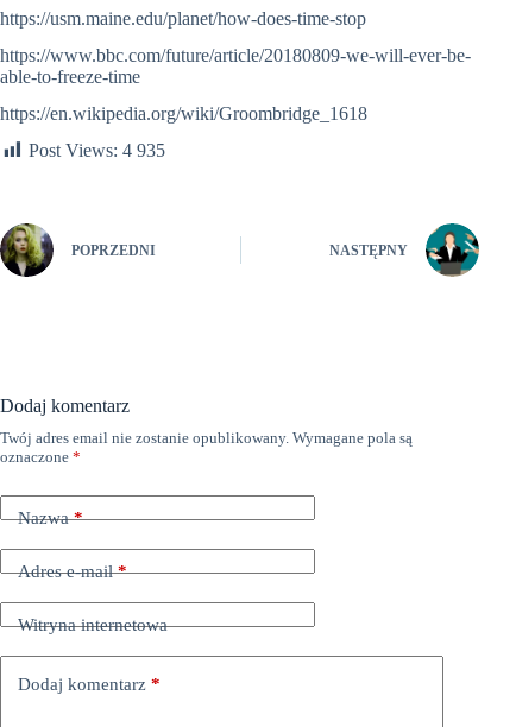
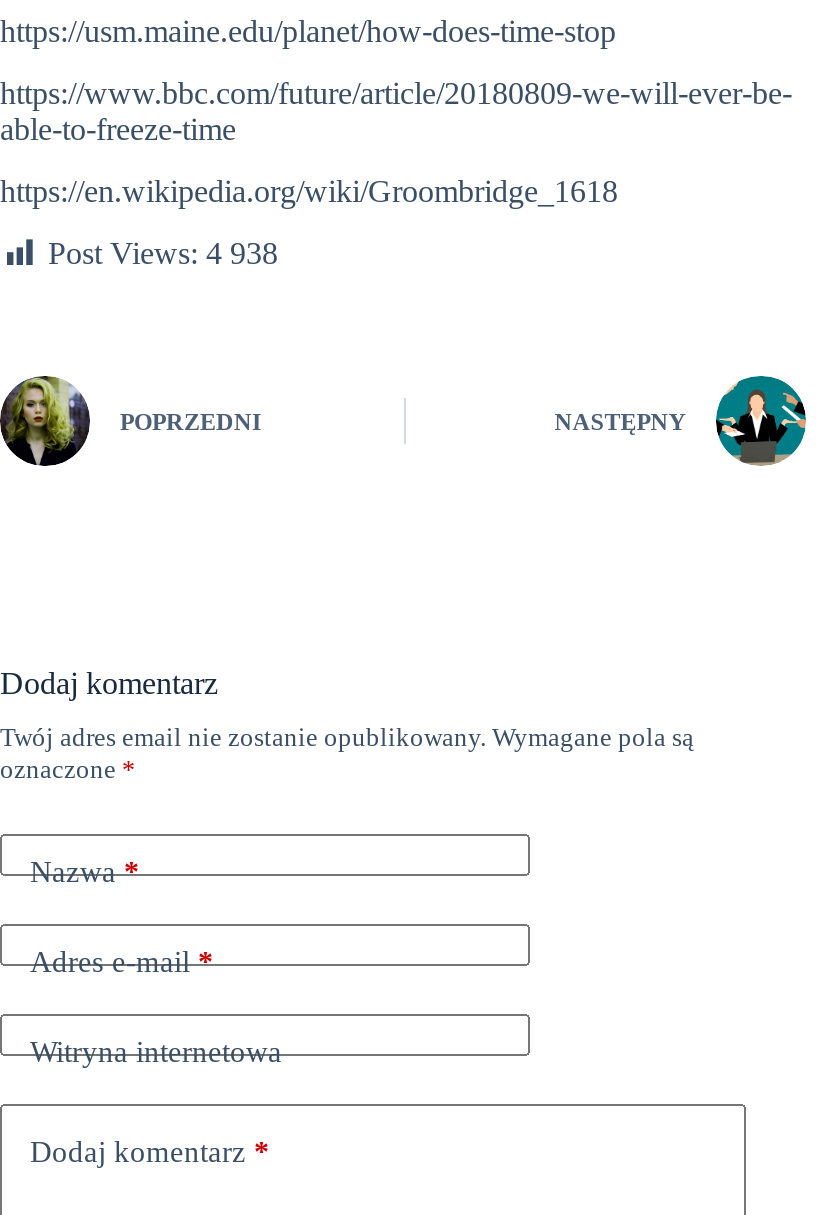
- Post Views: 4 935
+ Post Views: 4 938
